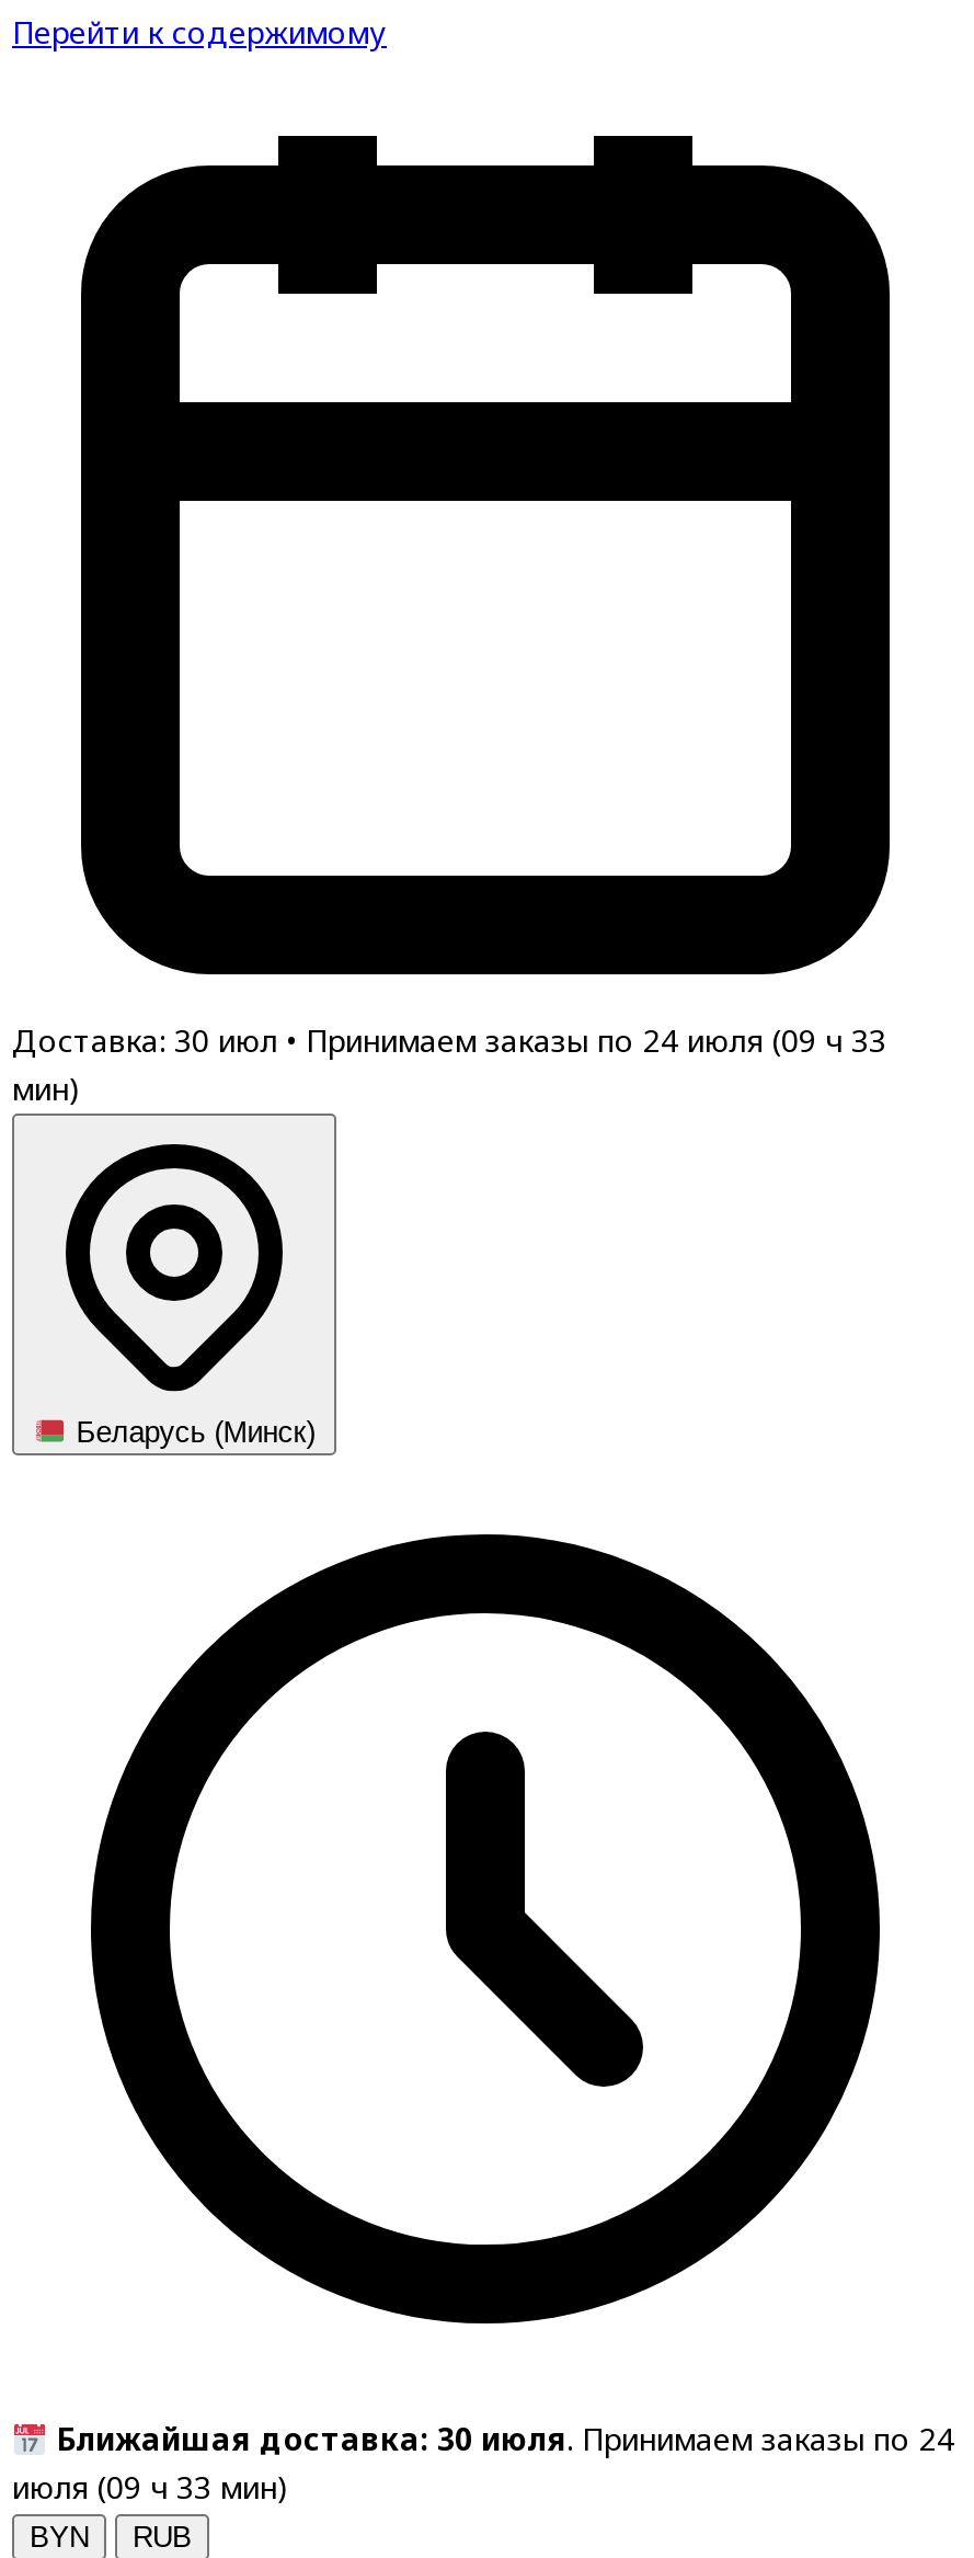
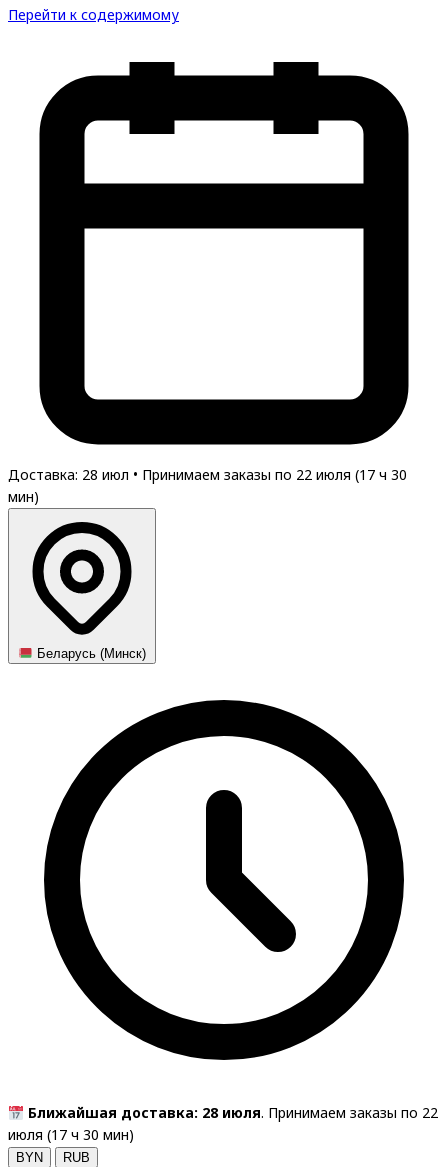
- Доставка: 30 июл • Принимаем заказы по 24 июля (09 ч 33
+ Доставка: 28 июл • Принимаем заказы по 22 июля (17 ч 30

- Ближайшая доставка: 30 июля. Принимаем заказы по 24
+ Ближайшая доставка: 28 июля. Принимаем заказы по 22

- июля (09 ч 33 мин)
+ июля (17 ч 30 мин)
